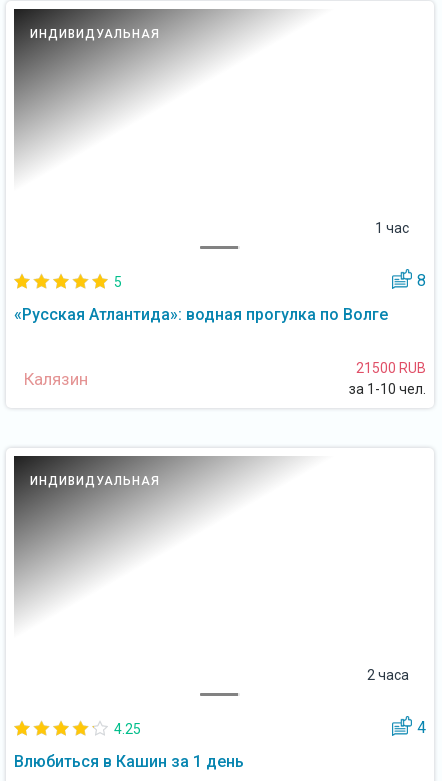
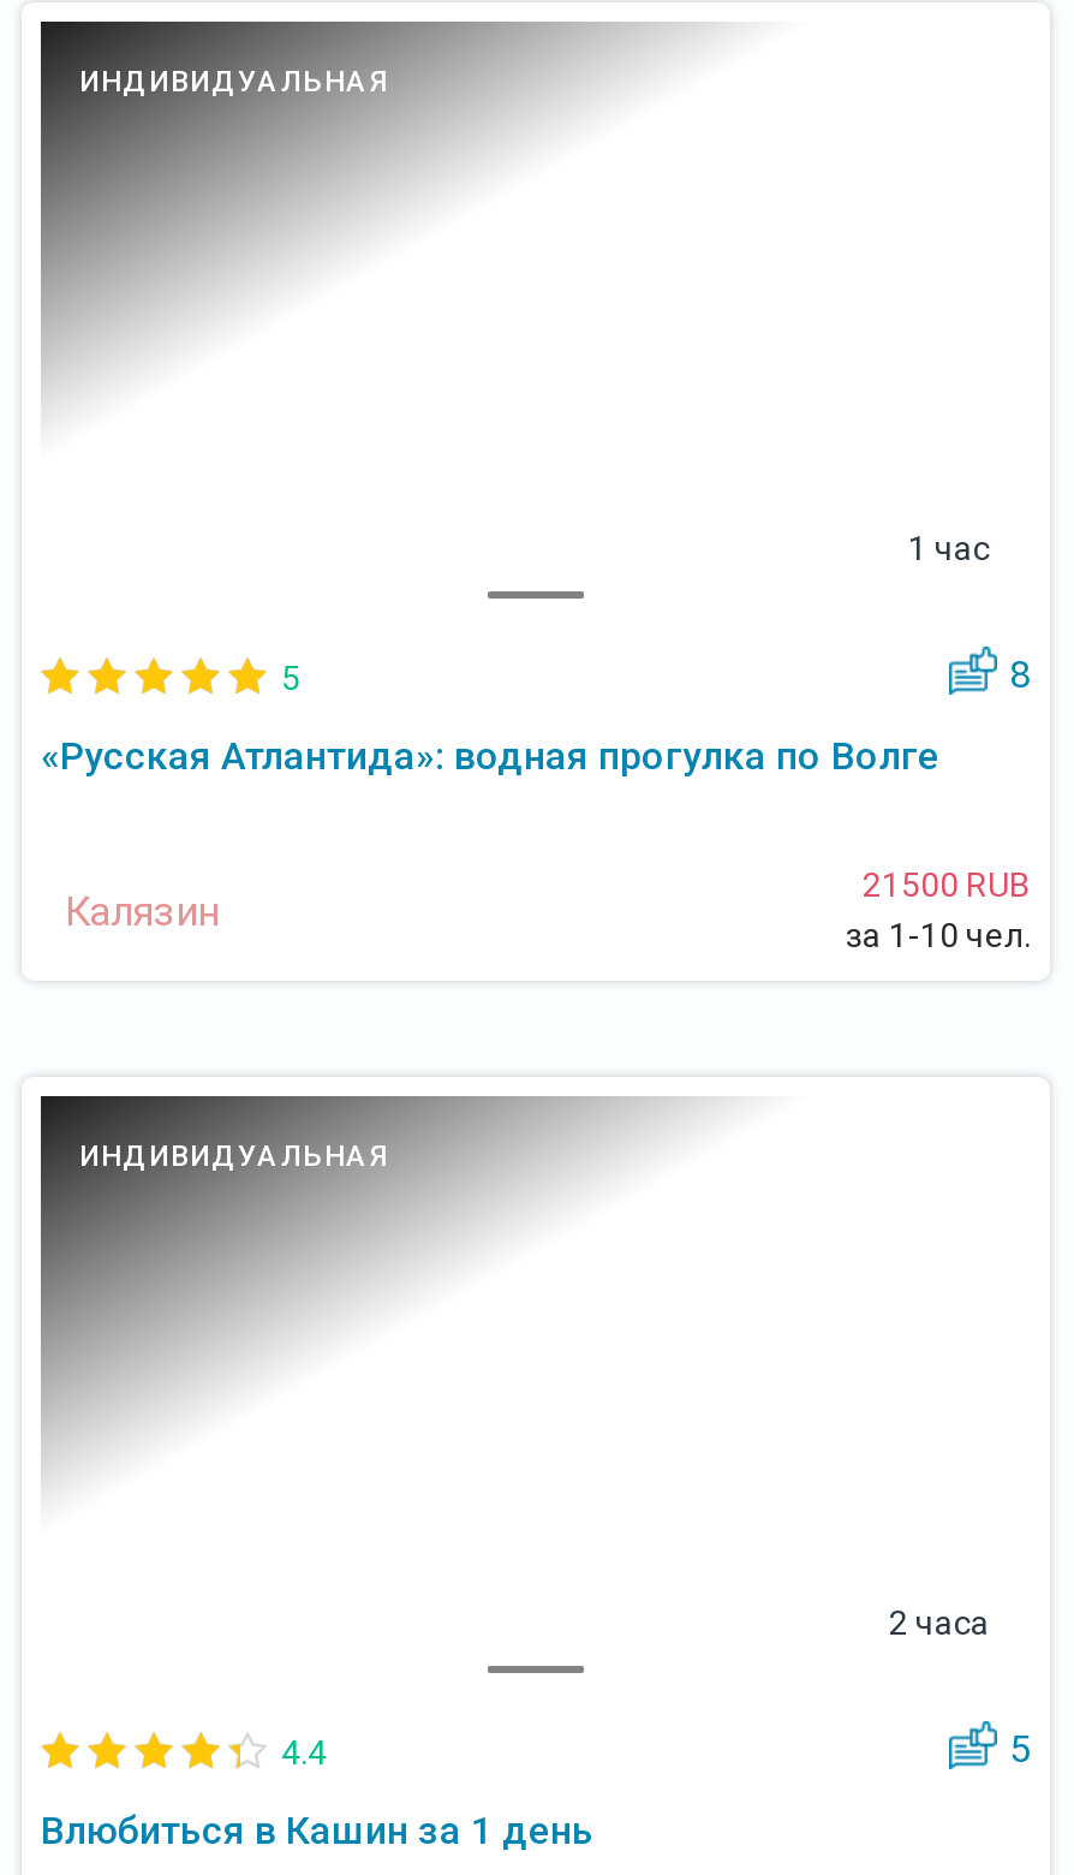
- 4.25
+ 4.4

- 4
+ 5
